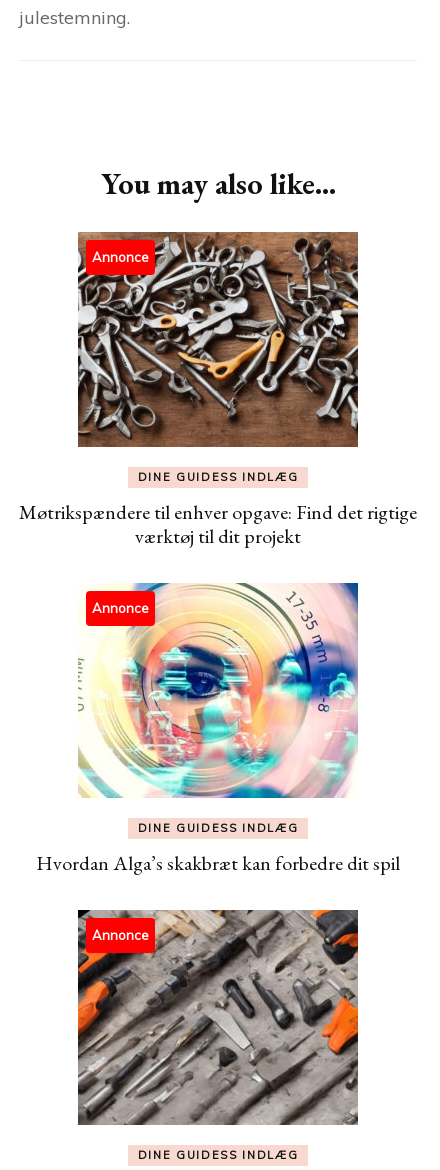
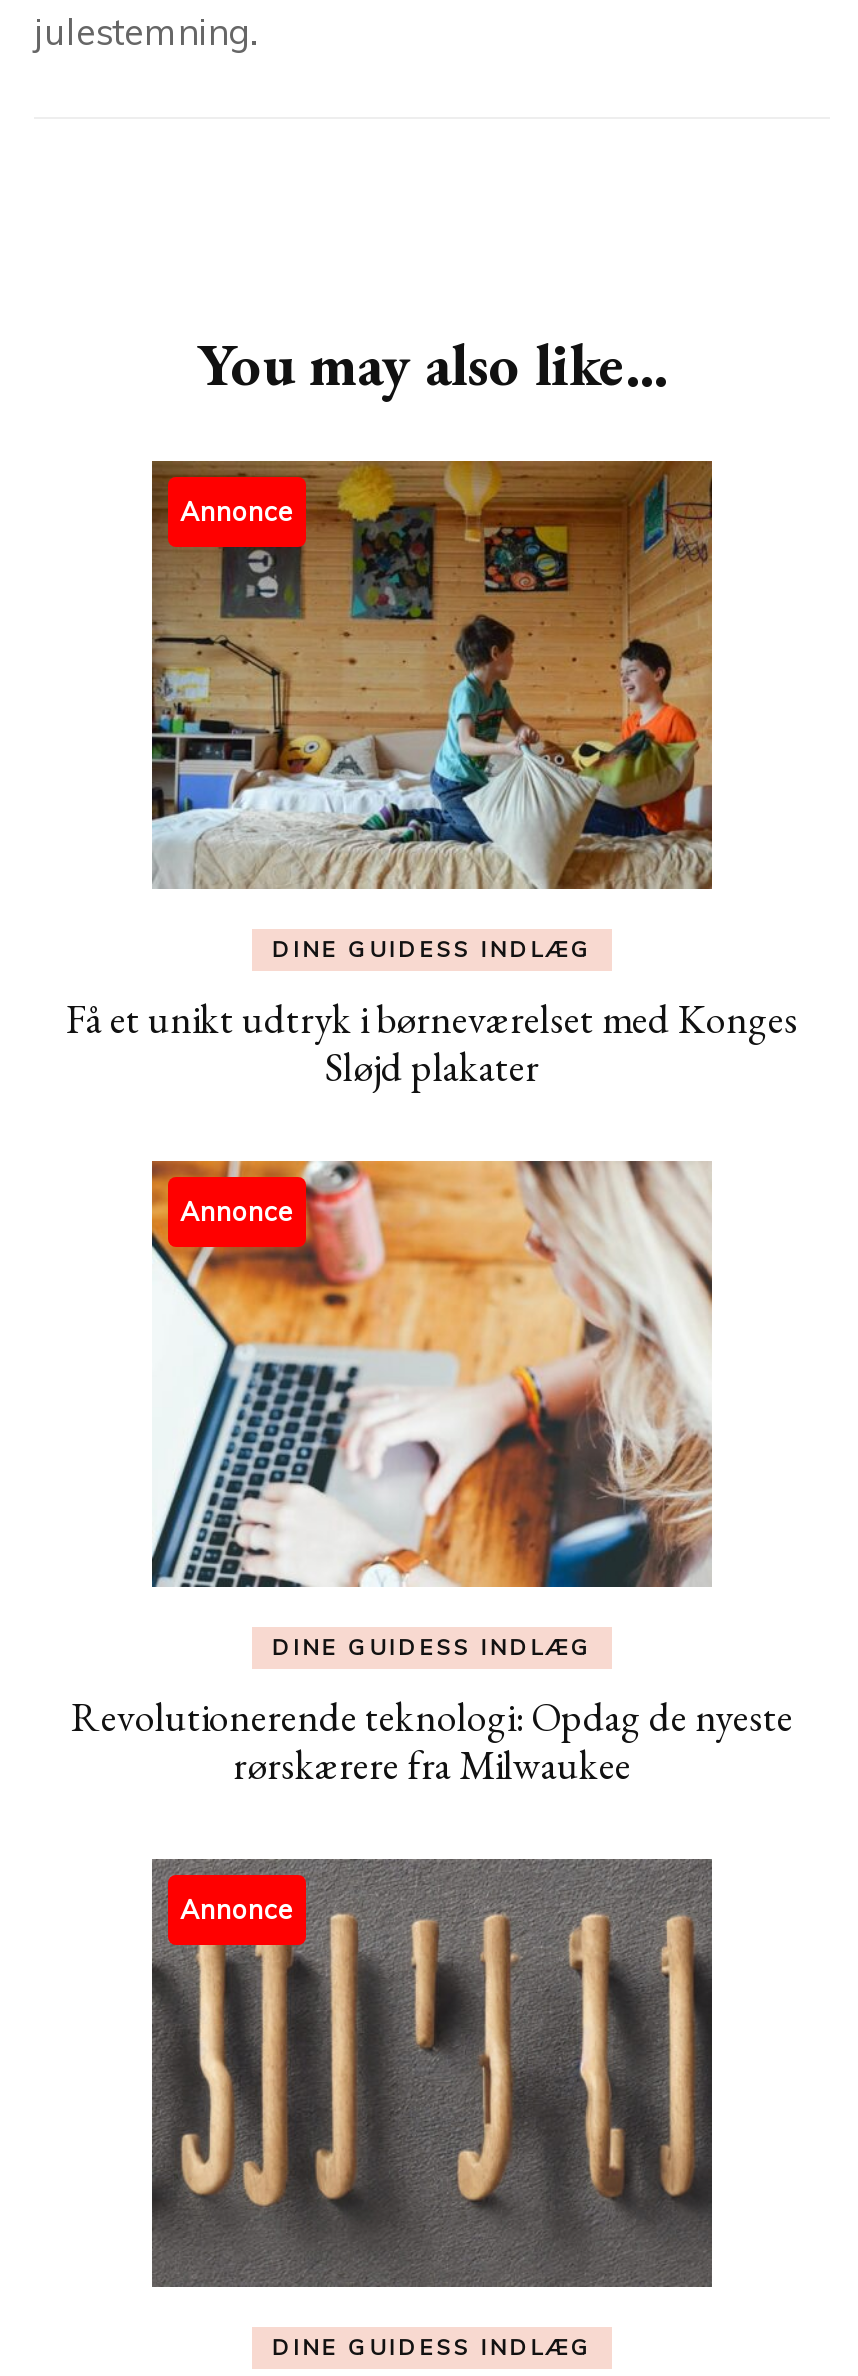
- [image]
+ [image]

- Møtrikspændere til enhver opgave: Find det rigtige
- værktøj til dit projekt
+ Få et unikt udtryk i børneværelset med Konges
+ Sløjd plakater

- [image]
+ [image]

- Hvordan Alga’s skakbræt kan forbedre dit spil
+ Revolutionerende teknologi: Opdag de nyeste
+ rørskærere fra Milwaukee

- [image]
+ [image]
